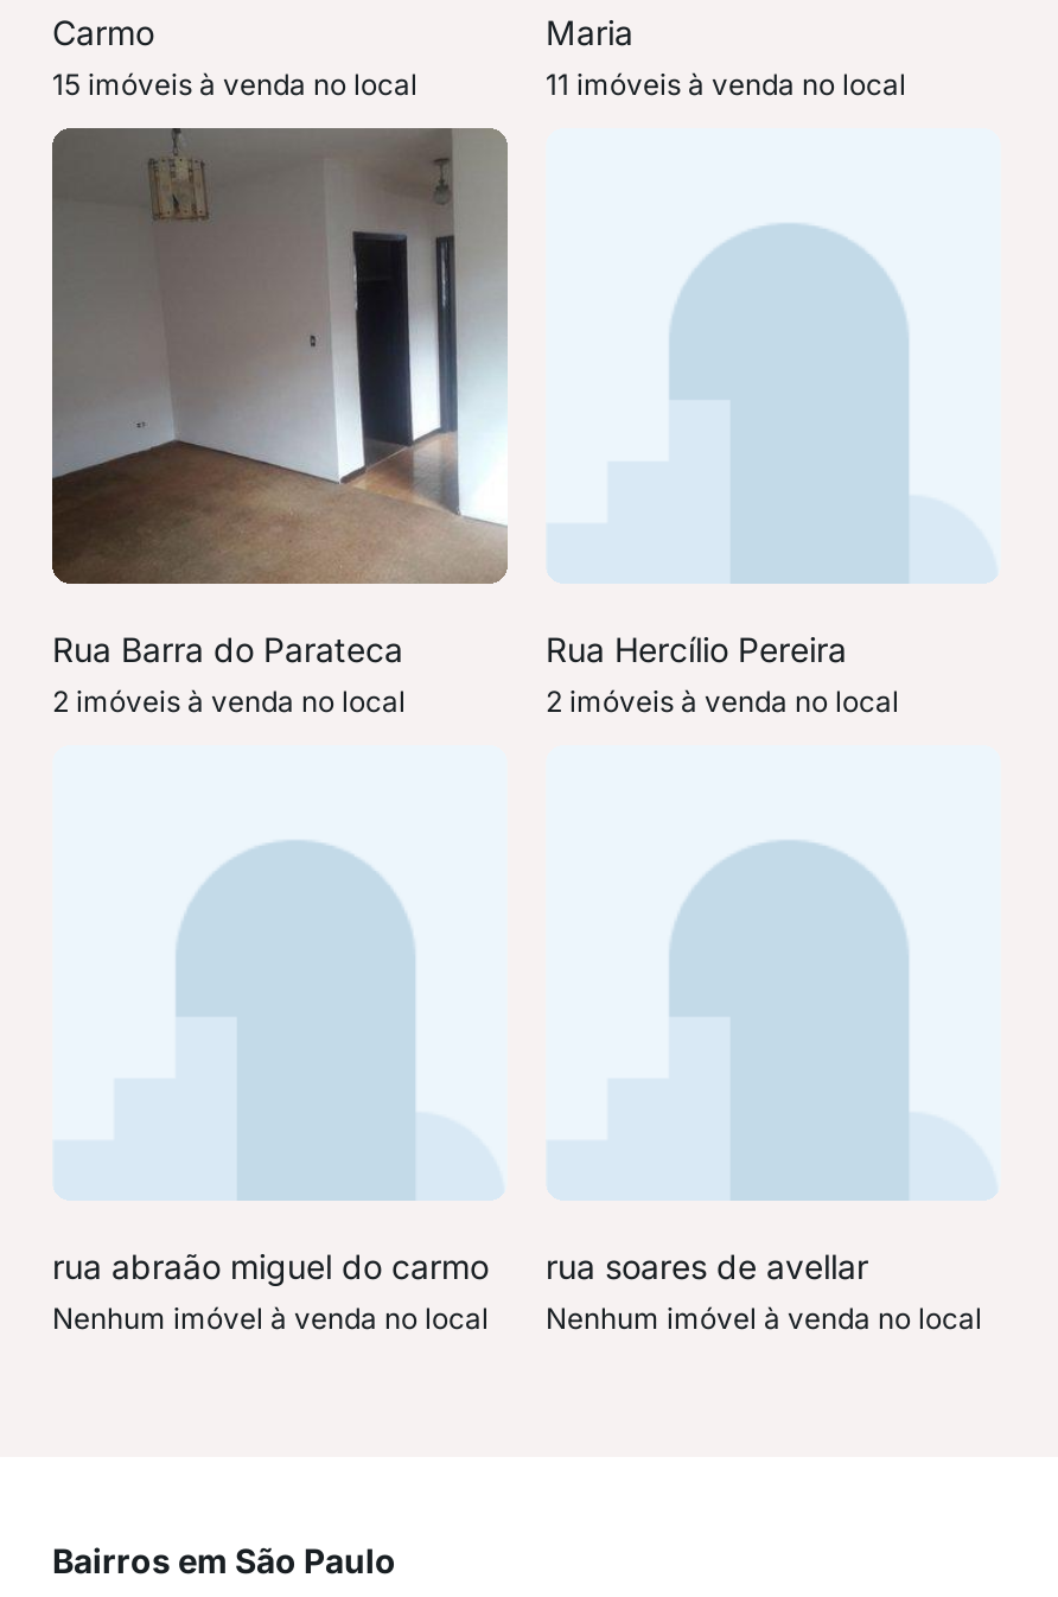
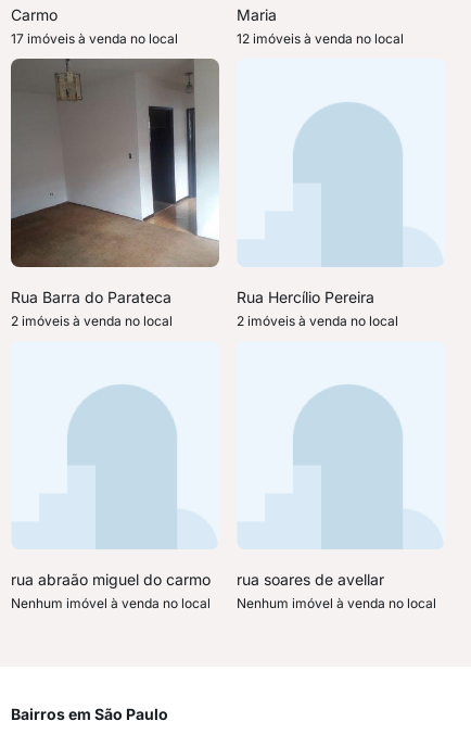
- 15 imóveis à venda no local
+ 17 imóveis à venda no local

- 11 imóveis à venda no local
+ 12 imóveis à venda no local
